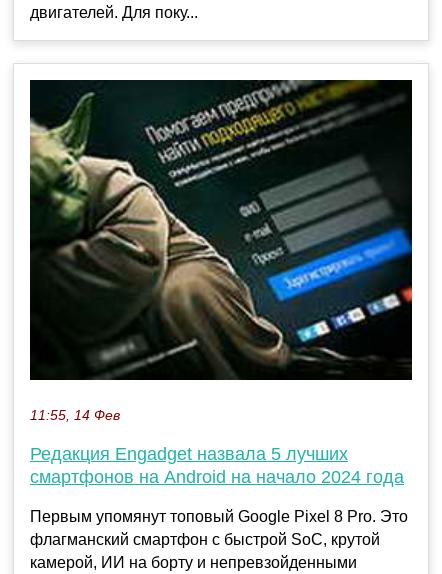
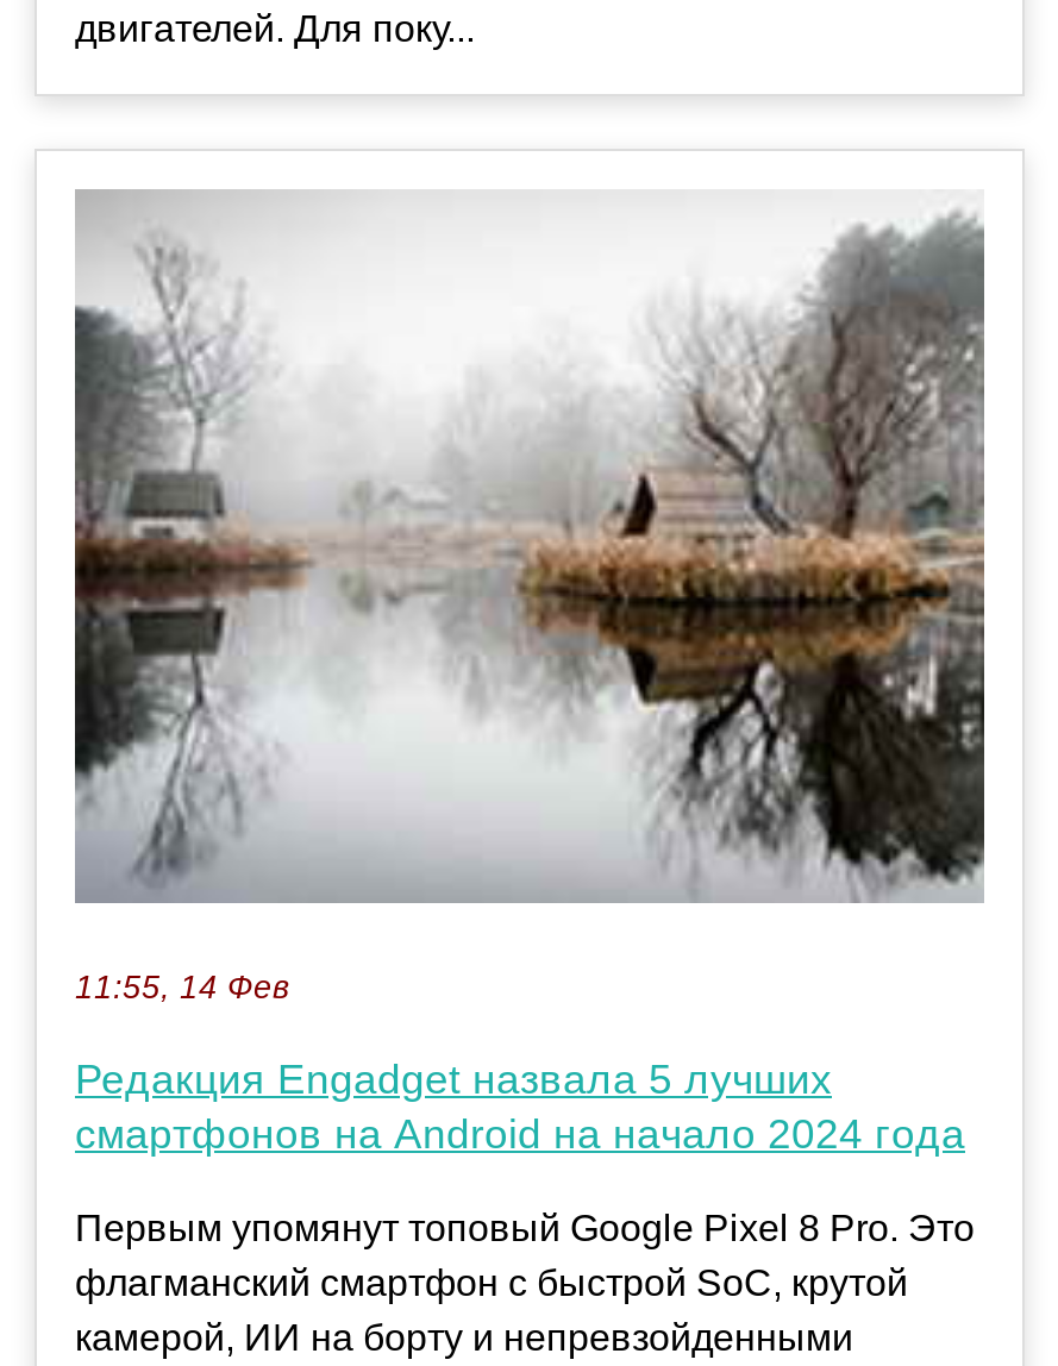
- [image]
+ [image]
